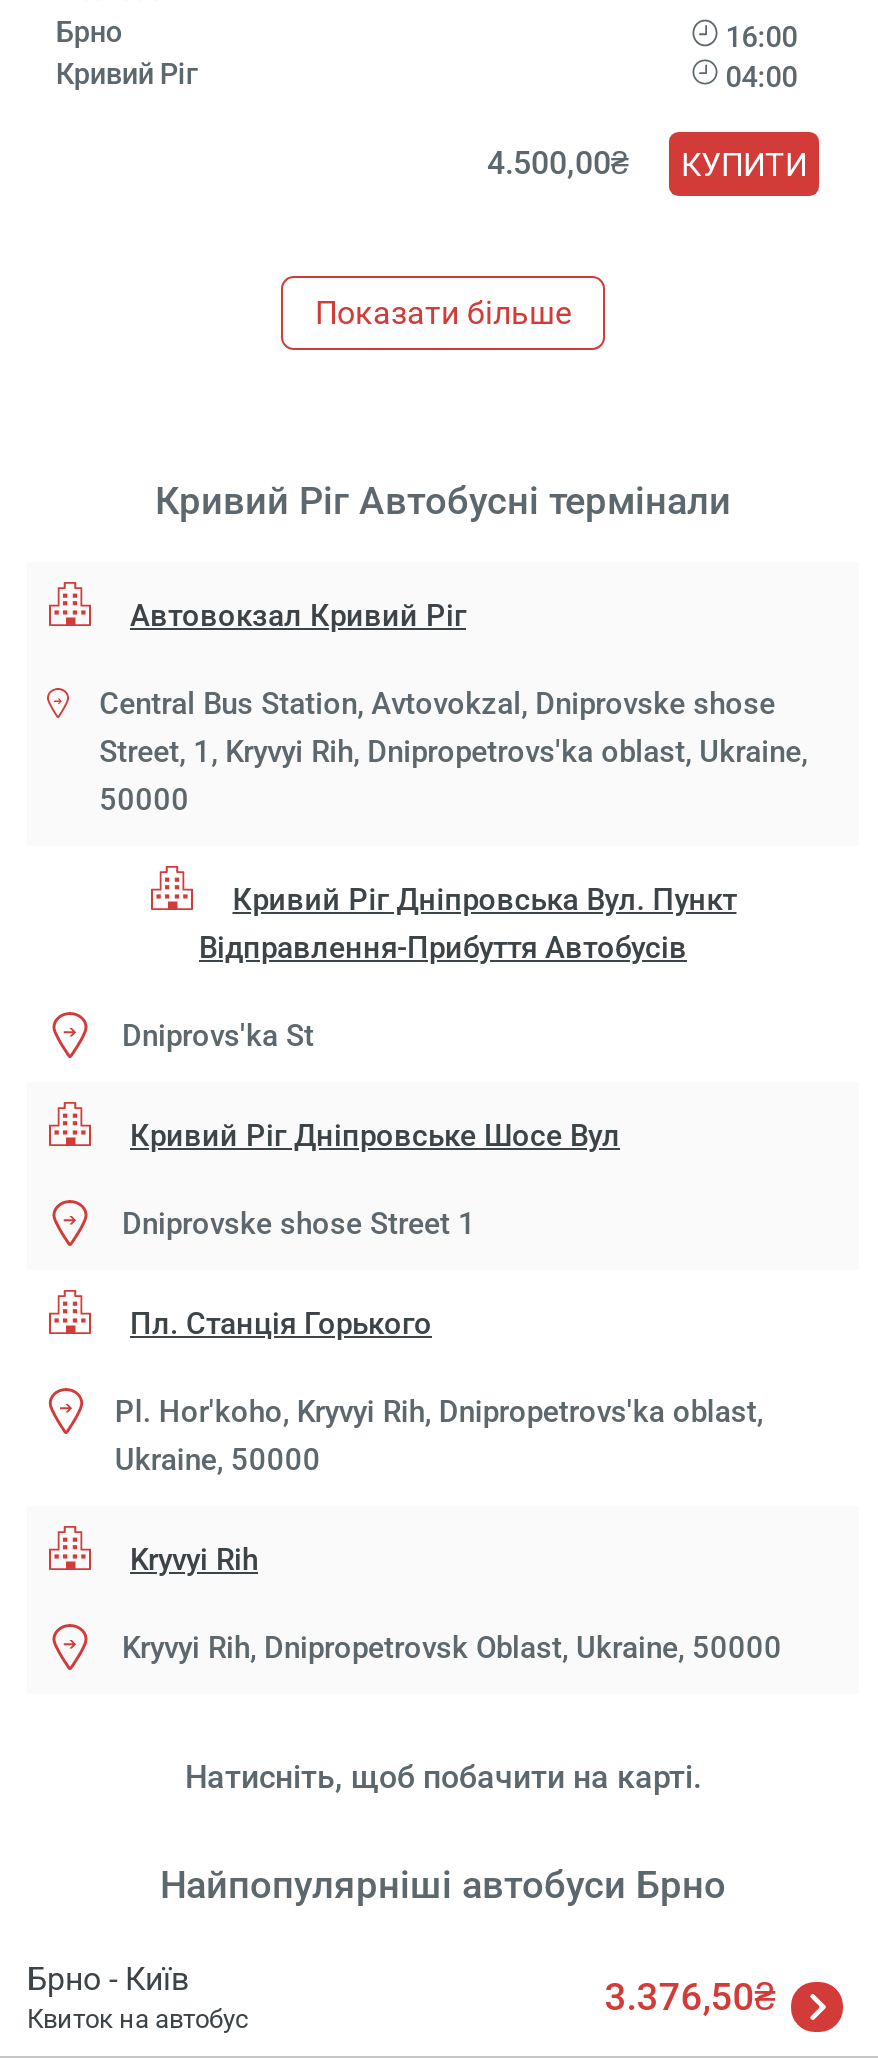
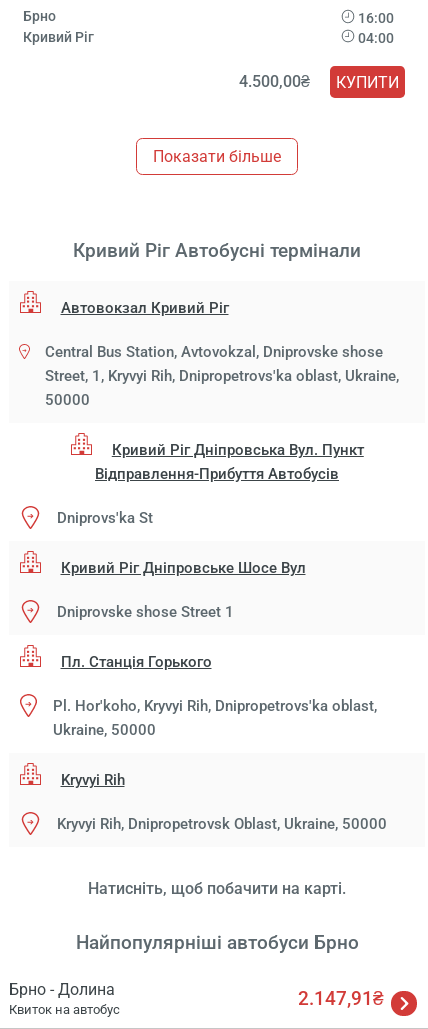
- Брно - Київ
+ Брно - Долина

- 3.376,50₴
+ 2.147,91₴
